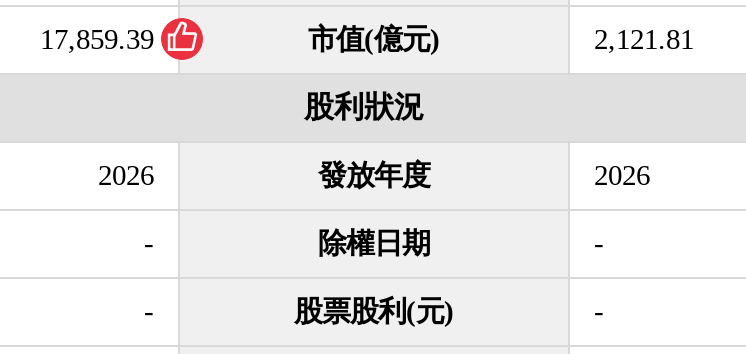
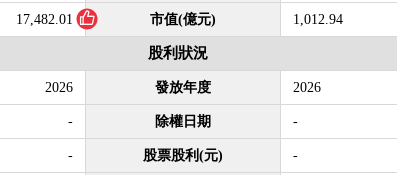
- 17,859.39
+ 17,482.01

- 2,121.81
+ 1,012.94
